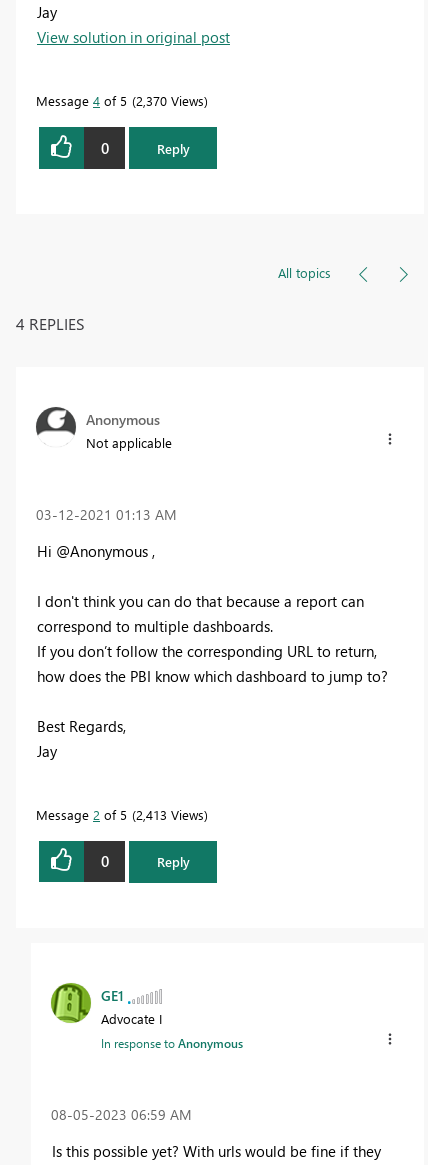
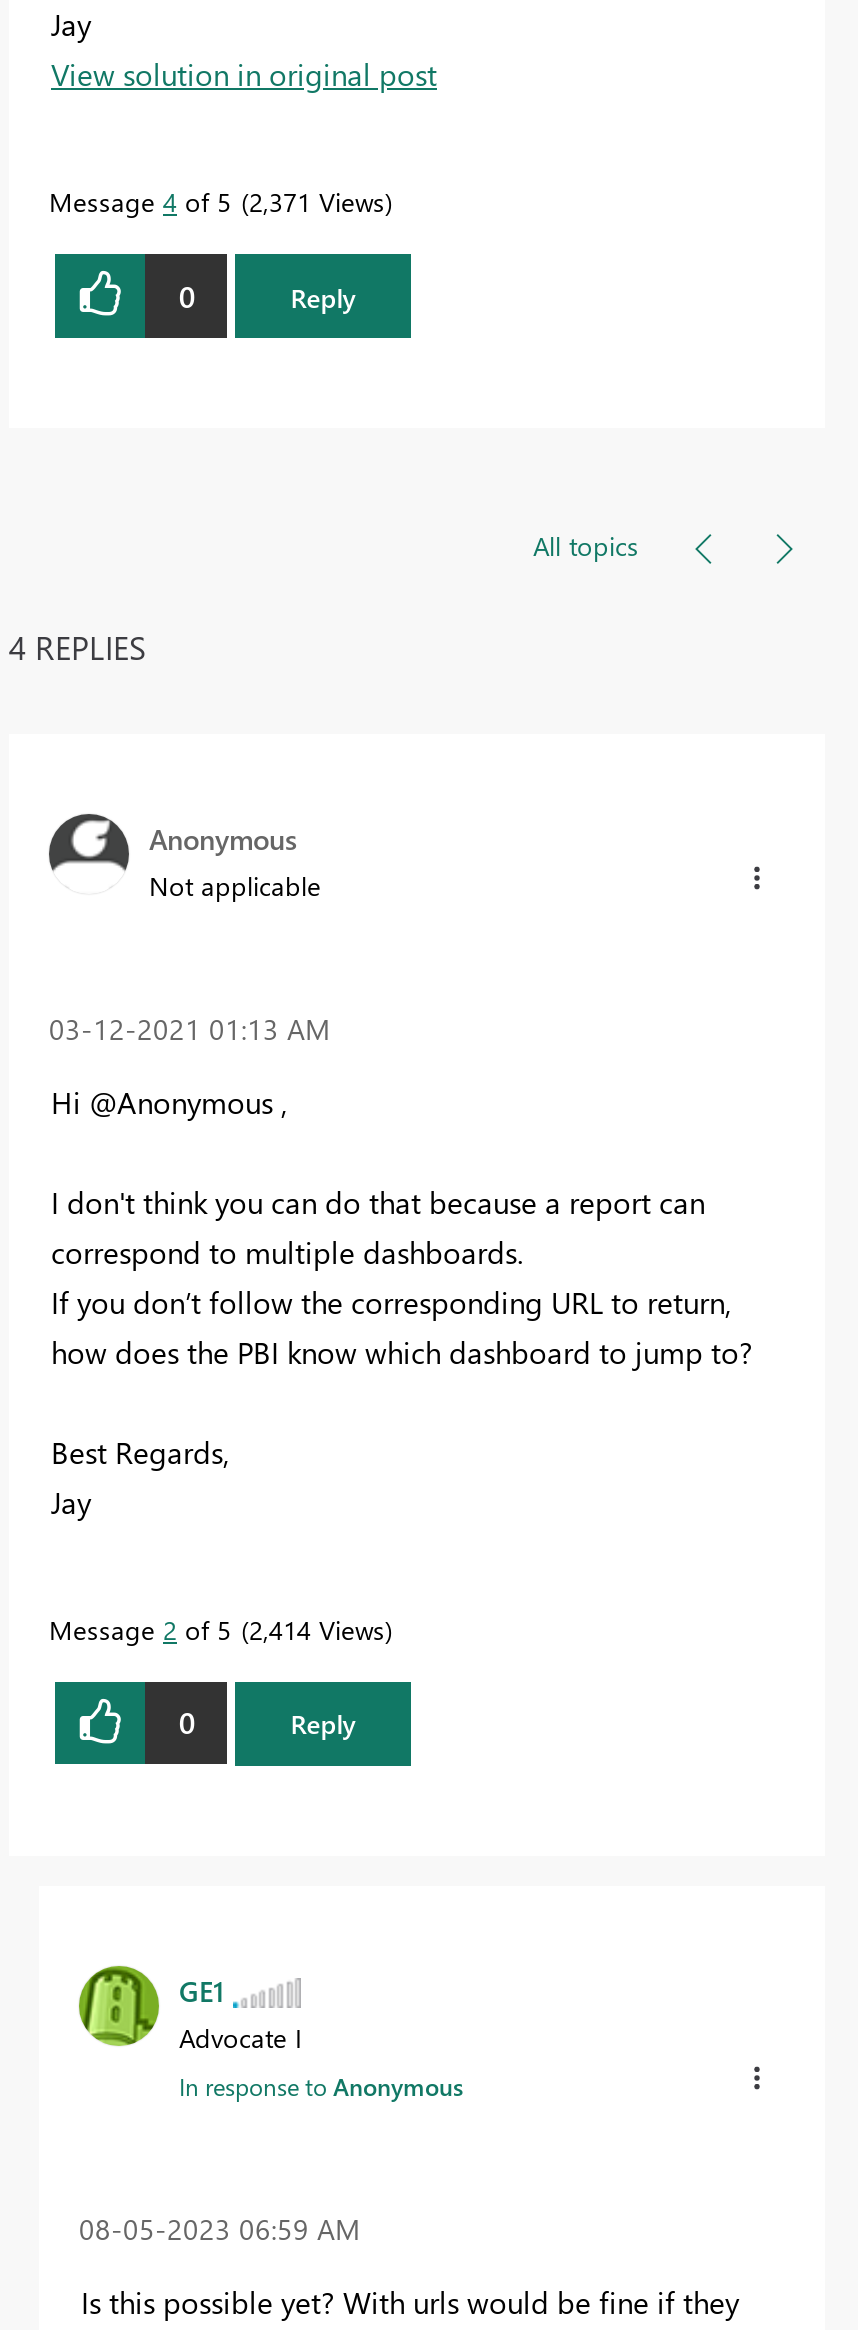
- Message 4 of 5 2,370 Views
+ Message 4 of 5 2,371 Views

- Message 2 of 5 2,413 Views
+ Message 2 of 5 2,414 Views
